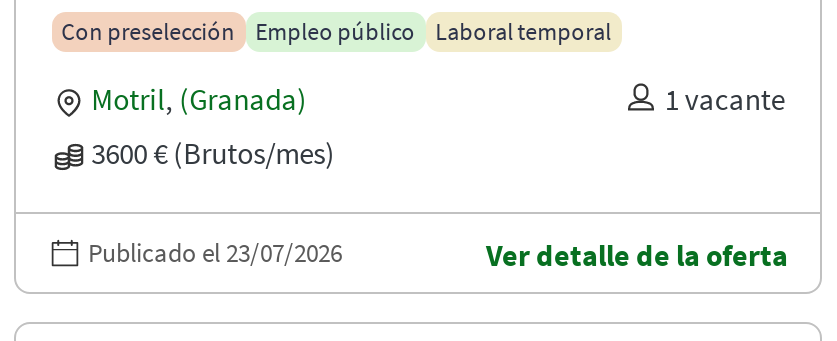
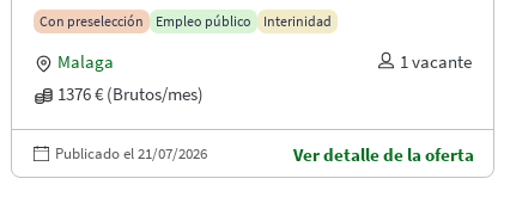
- Laboral temporal
+ Interinidad

- Motril, (Granada)
+ Malaga

- 3600 € (Brutos/mes)
+ 1376 € (Brutos/mes)

- Publicado el 23/07/2026
+ Publicado el 21/07/2026
